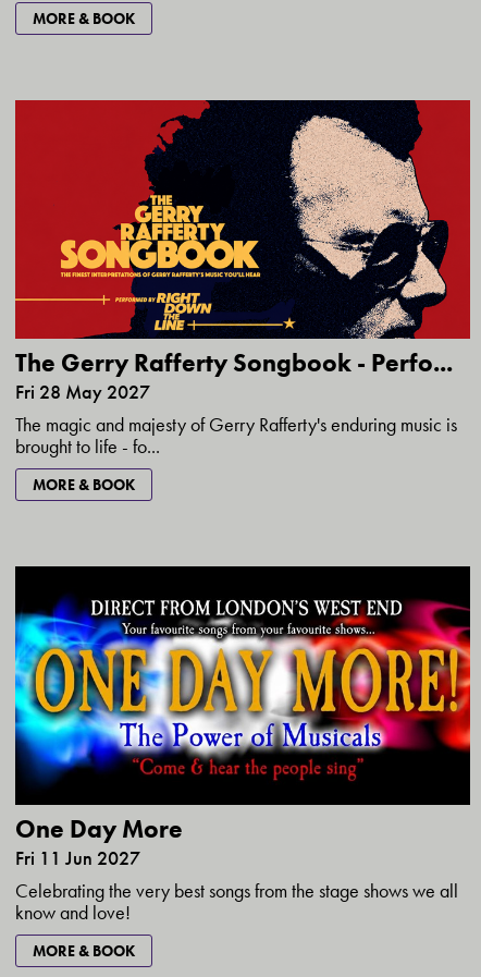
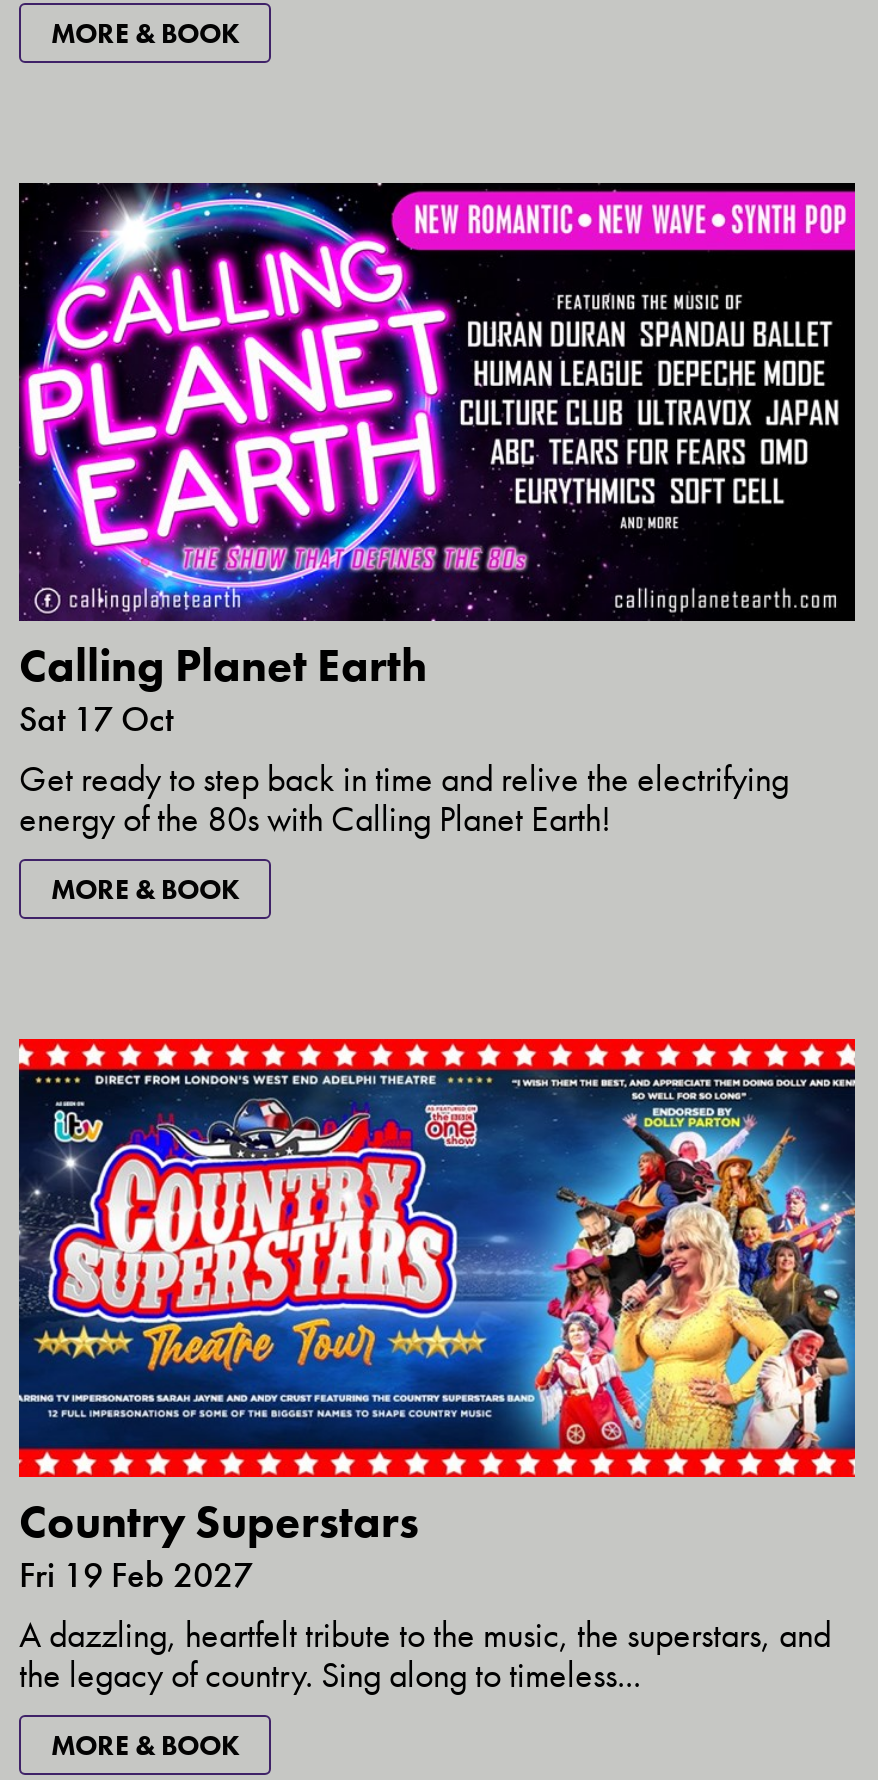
- [image]
- The Gerry Rafferty Songbook - Perfo...
- Fri 28 May 2027
- The magic and majesty of Gerry Rafferty's enduring music is
- brought to life - fo...
+ [image]
+ Calling Planet Earth
+ Sat 17 Oct
+ Get ready to step back in time and relive the electrifying
+ energy of the 80s with Calling Planet Earth!

- [image]
- One Day More
- Fri 11 Jun 2027
- Celebrating the very best songs from the stage shows we all
- know and love!
+ [image]
+ Country Superstars
+ Fri 19 Feb 2027
+ A dazzling, heartfelt tribute to the music, the superstars, and
+ the legacy of country. Sing along to timeless...
